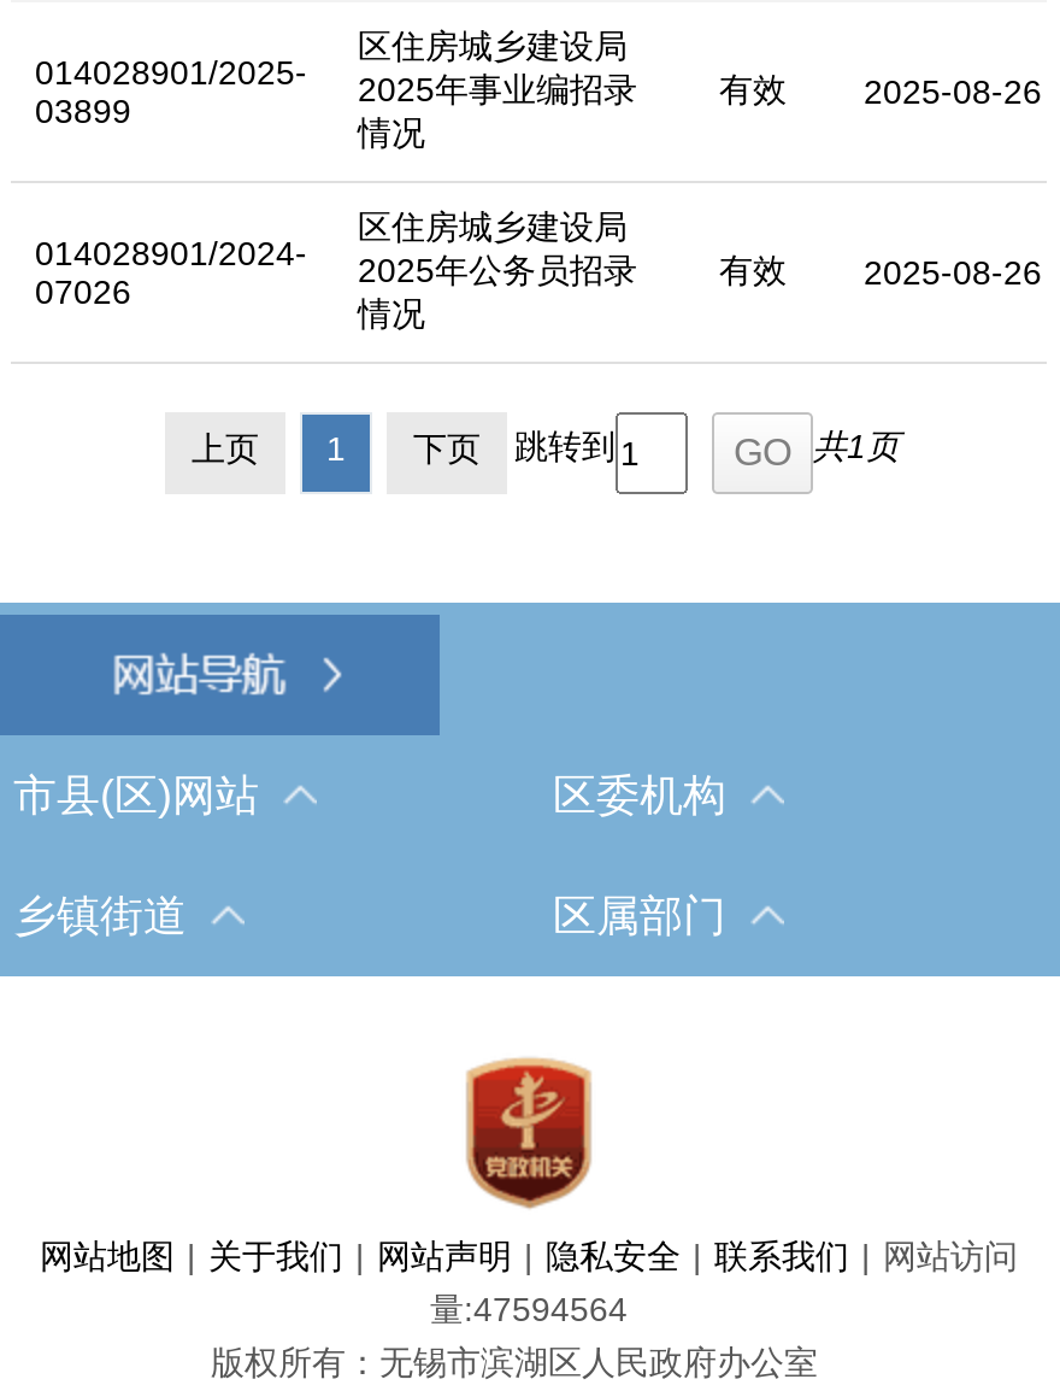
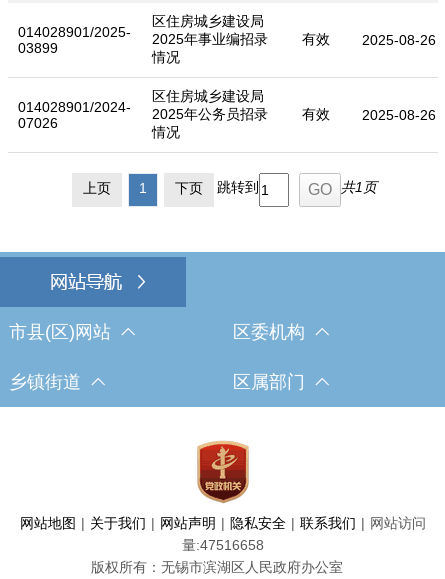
- 量:47594564
+ 量:47516658
